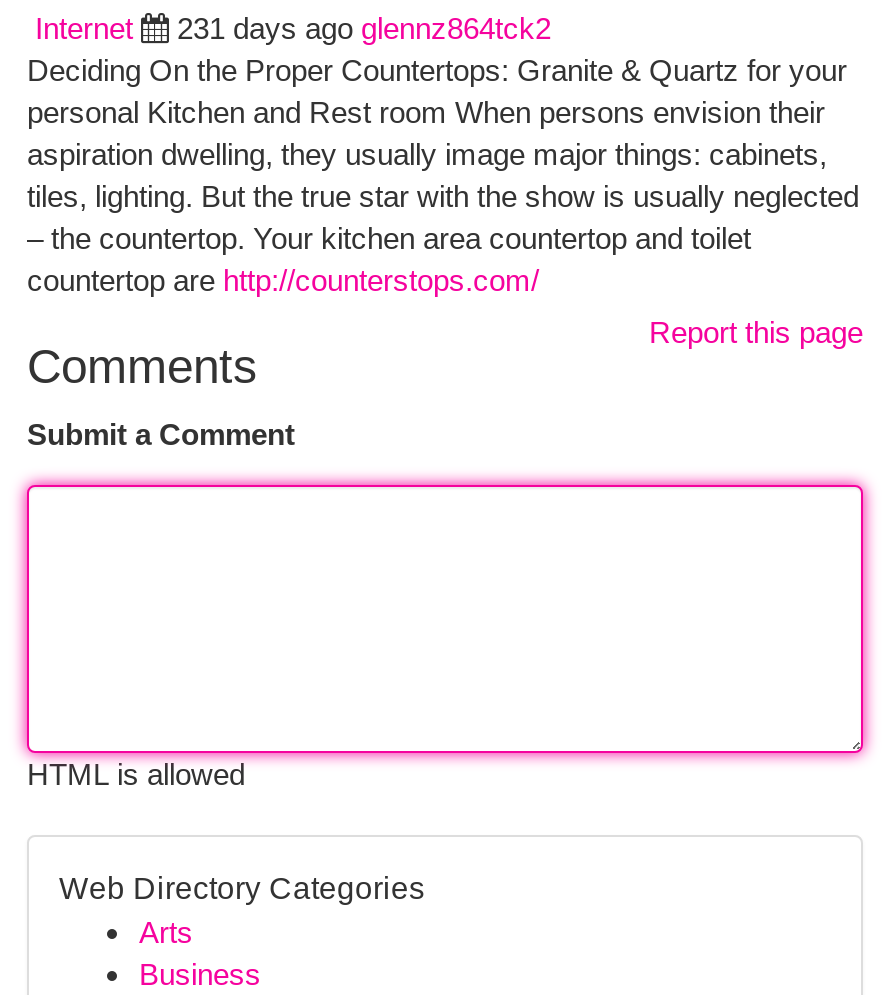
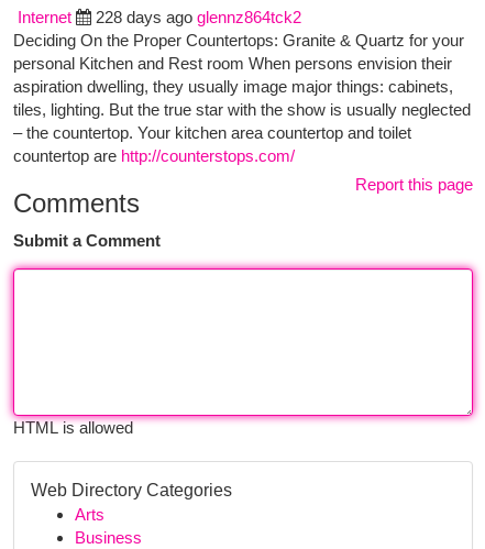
- 231 days ago glennz864tck2
+ 228 days ago glennz864tck2
